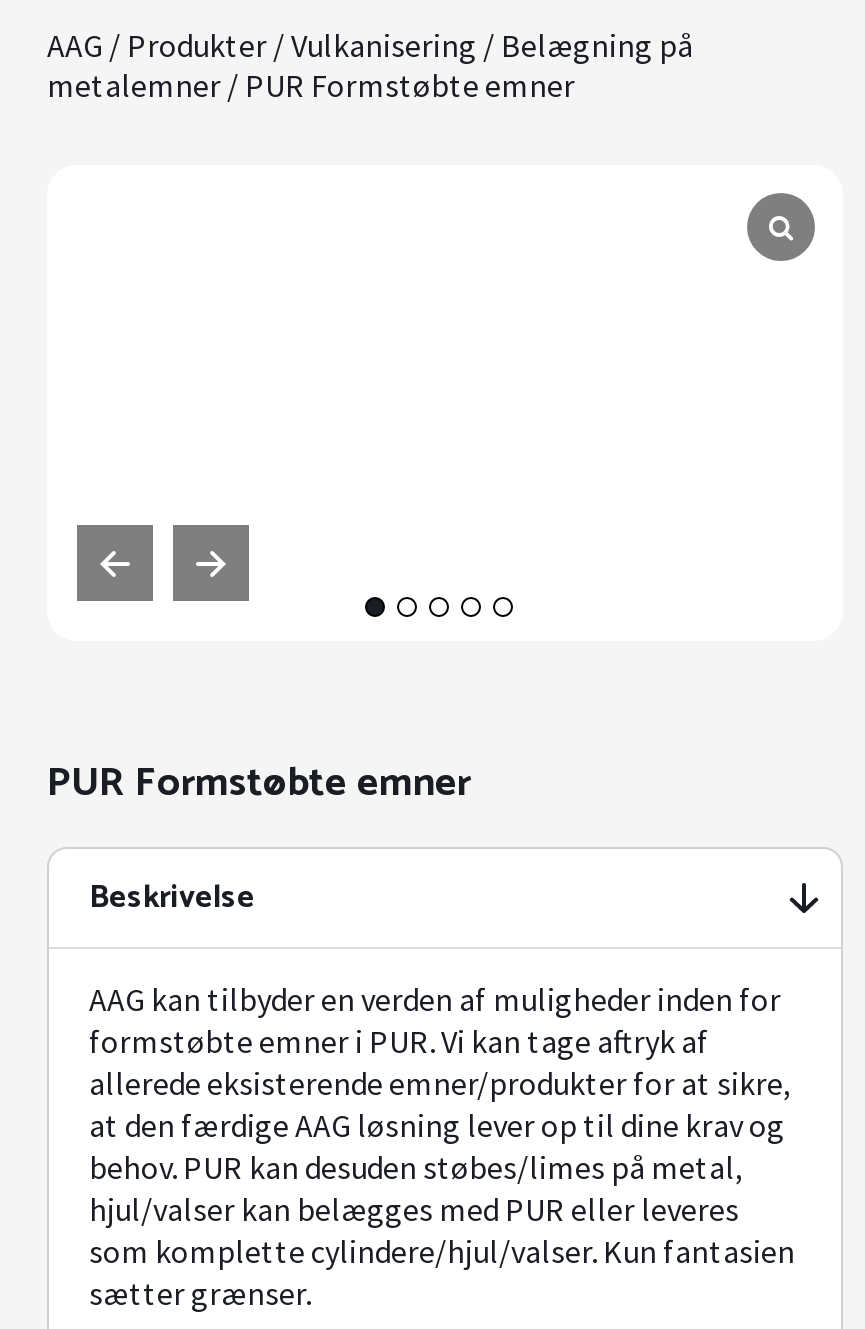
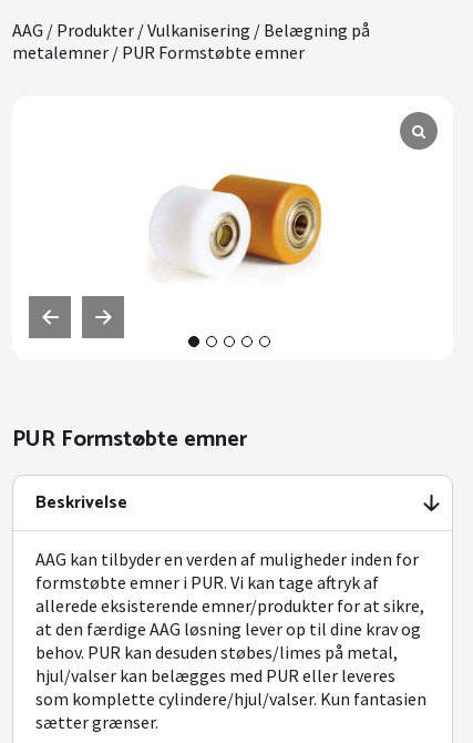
+ [image]
